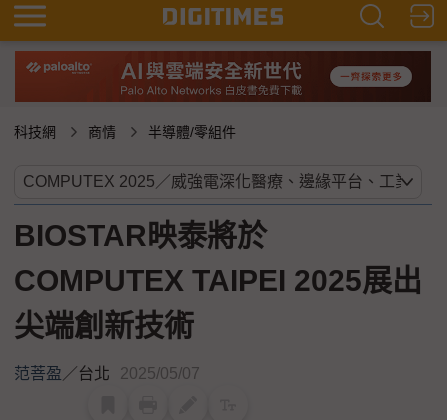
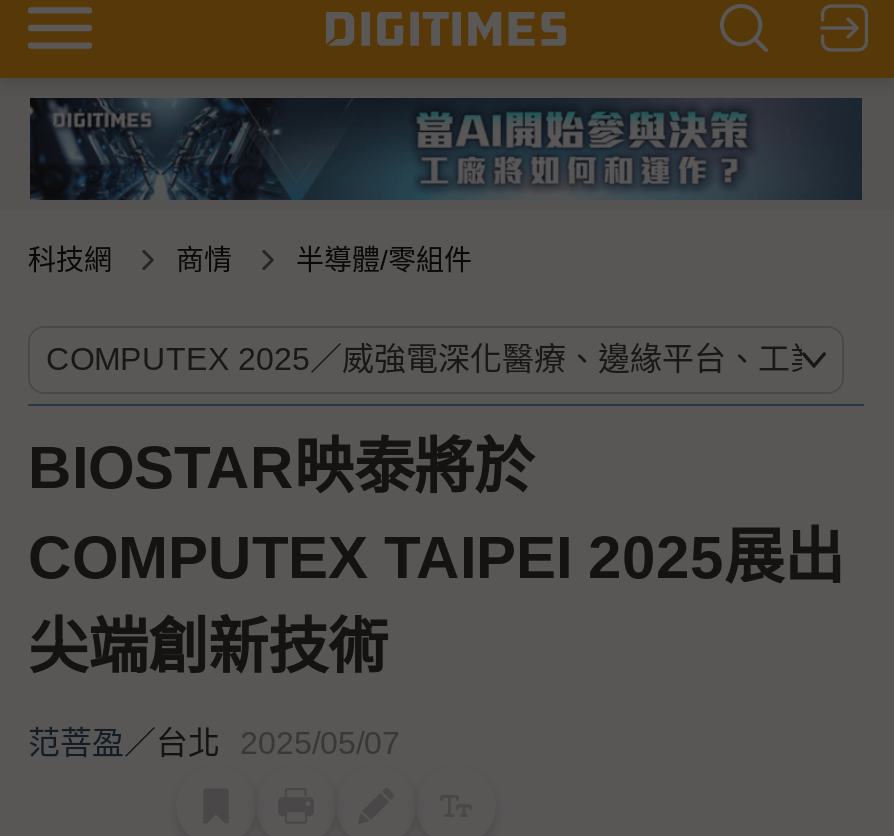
- [image]
+ [image]
